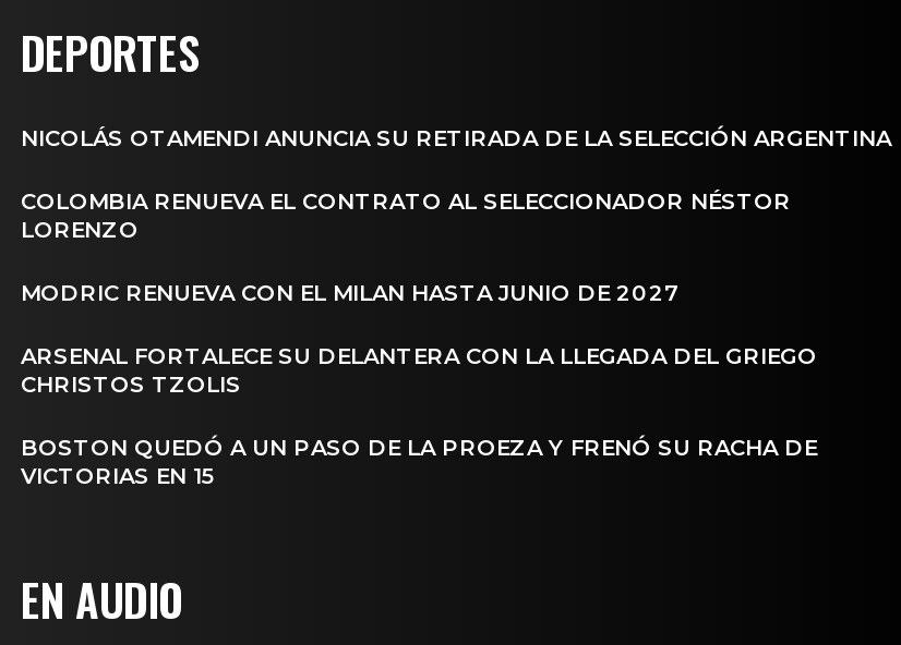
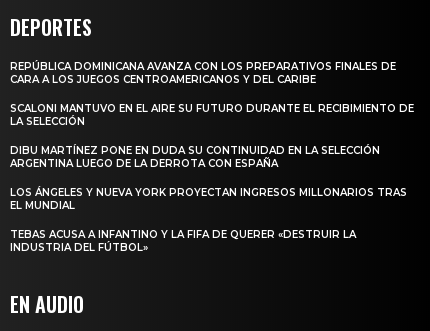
- NICOLÁS OTAMENDI ANUNCIA SU RETIRADA DE LA SELECCIÓN ARGENTINA
+ REPÚBLICA DOMINICANA AVANZA CON LOS PREPARATIVOS FINALES DE
+ CARA A LOS JUEGOS CENTROAMERICANOS Y DEL CARIBE

- COLOMBIA RENUEVA EL CONTRATO AL SELECCIONADOR NÉSTOR
- LORENZO
+ SCALONI MANTUVO EN EL AIRE SU FUTURO DURANTE EL RECIBIMIENTO DE
+ LA SELECCIÓN

- MODRIC RENUEVA CON EL MILAN HASTA JUNIO DE 2027
+ DIBU MARTÍNEZ PONE EN DUDA SU CONTINUIDAD EN LA SELECCIÓN
+ ARGENTINA LUEGO DE LA DERROTA CON ESPAÑA

- ARSENAL FORTALECE SU DELANTERA CON LA LLEGADA DEL GRIEGO
- CHRISTOS TZOLIS
+ LOS ÁNGELES Y NUEVA YORK PROYECTAN INGRESOS MILLONARIOS TRAS
+ EL MUNDIAL

- BOSTON QUEDÓ A UN PASO DE LA PROEZA Y FRENÓ SU RACHA DE
- VICTORIAS EN 15
+ TEBAS ACUSA A INFANTINO Y LA FIFA DE QUERER «DESTRUIR LA
+ INDUSTRIA DEL FÚTBOL»
